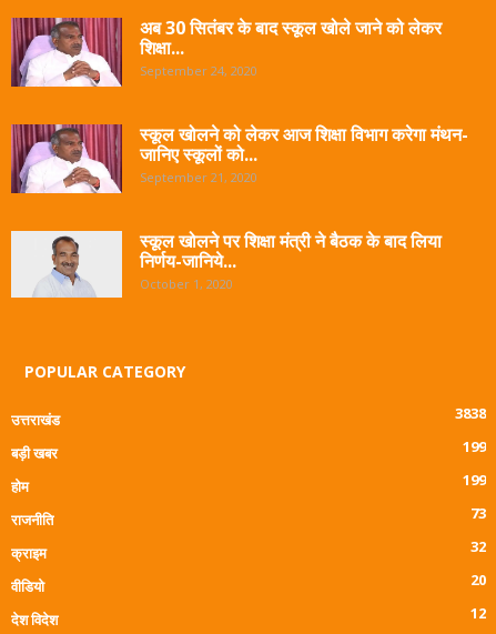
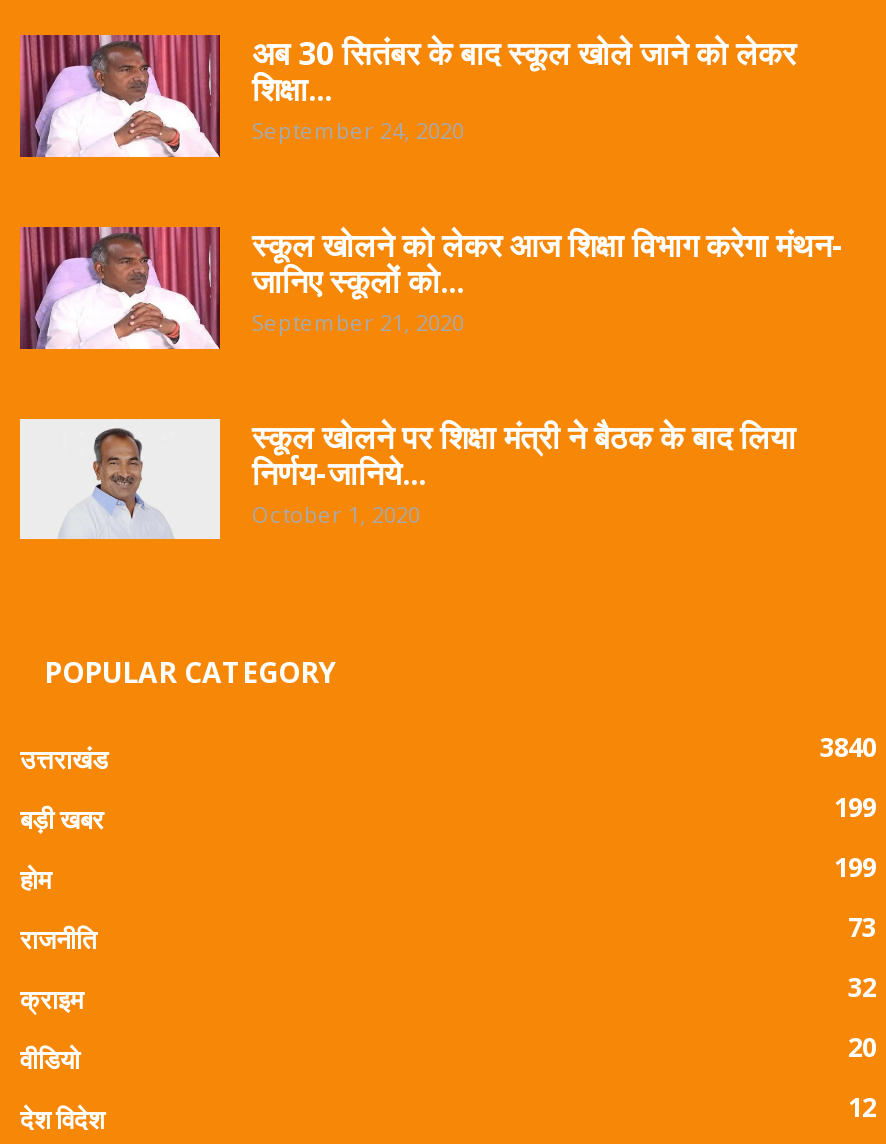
- 3838
+ 3840
